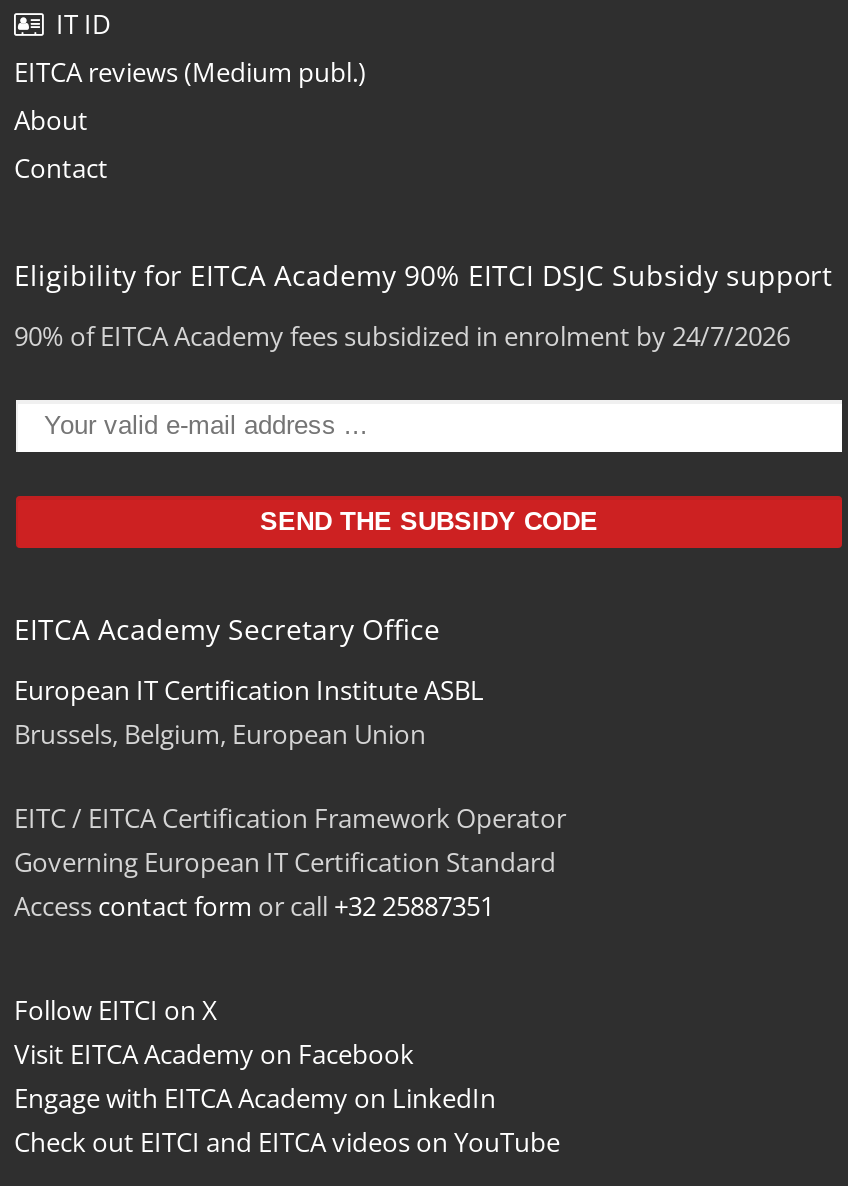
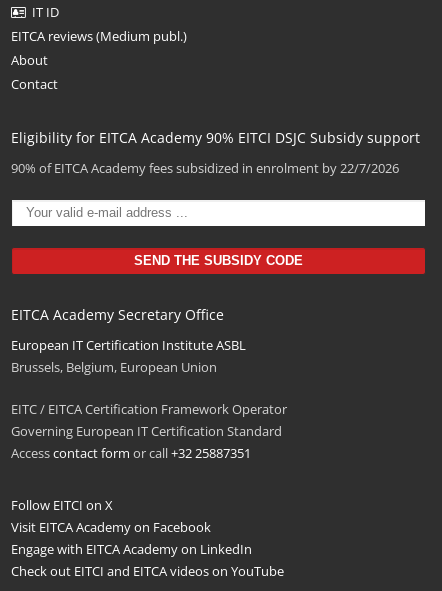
- 90% of EITCA Academy fees subsidized in enrolment by 24/7/2026
+ 90% of EITCA Academy fees subsidized in enrolment by 22/7/2026
